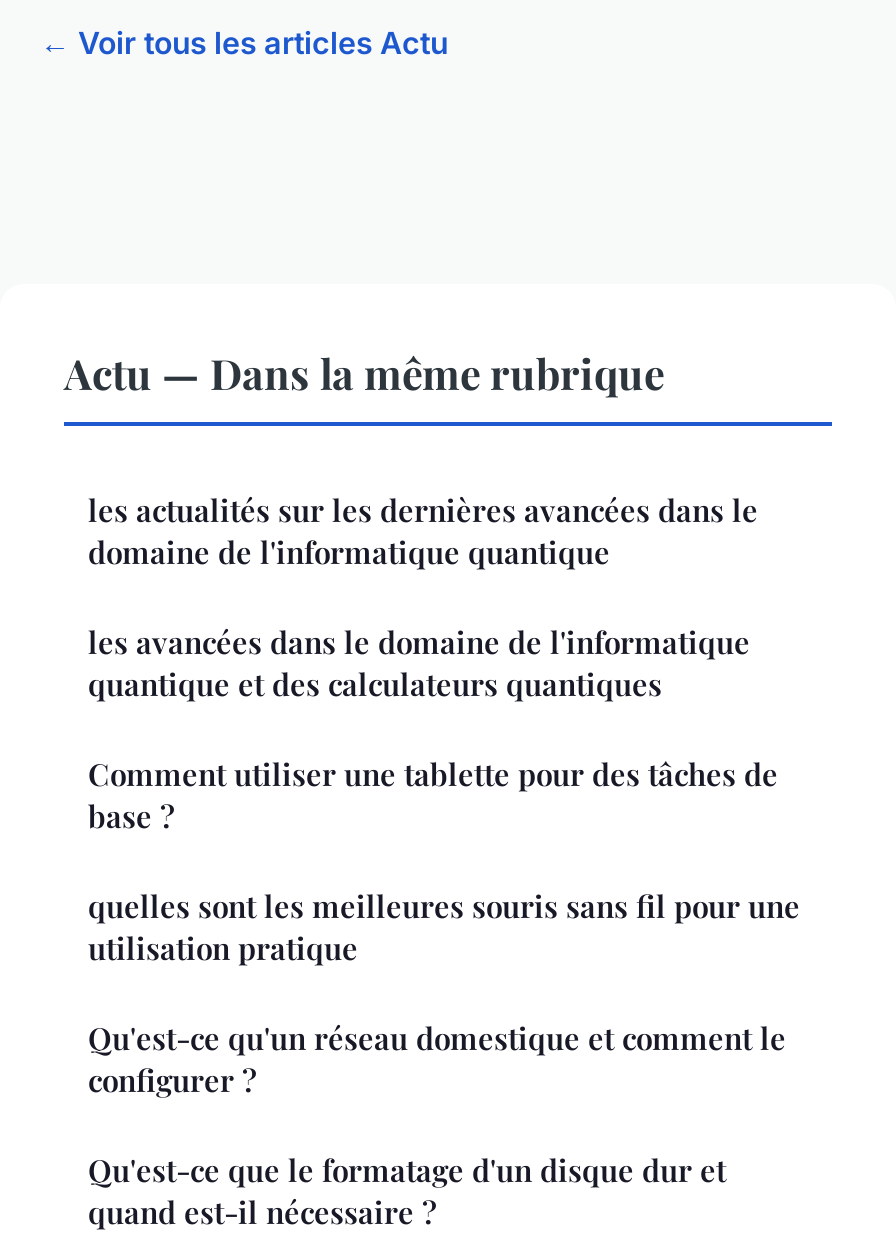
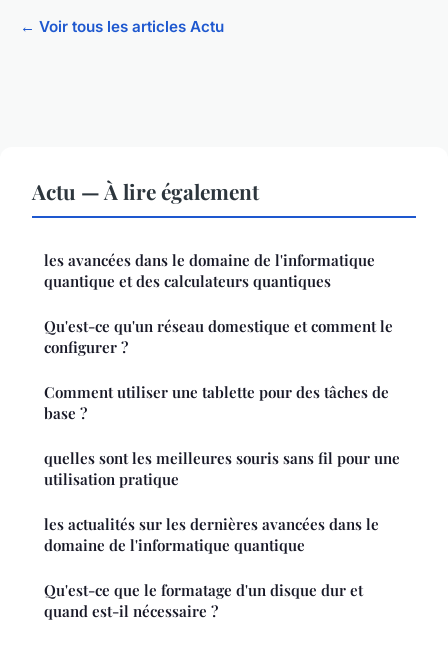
- Actu — Dans la même rubrique
+ Actu — À lire également

moved down: les actualités sur les dernières avancées dans le | domaine de l'informatique quantique

moved up: les avancées dans le domaine de l'informatique | quantique et des calculateurs quantiques

moved up: Qu'est-ce qu'un réseau domestique et comment le | configurer ?
